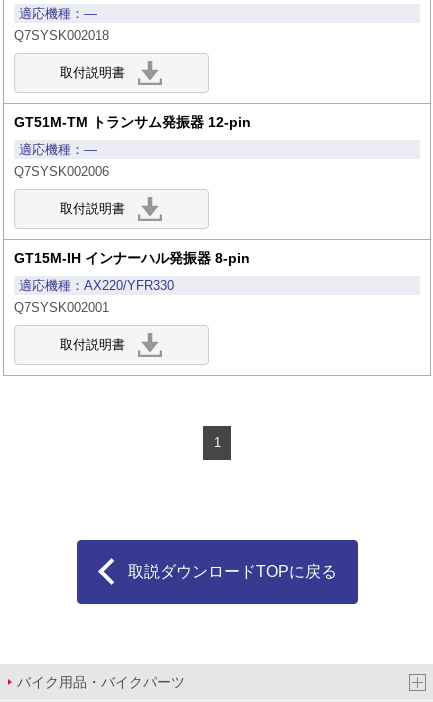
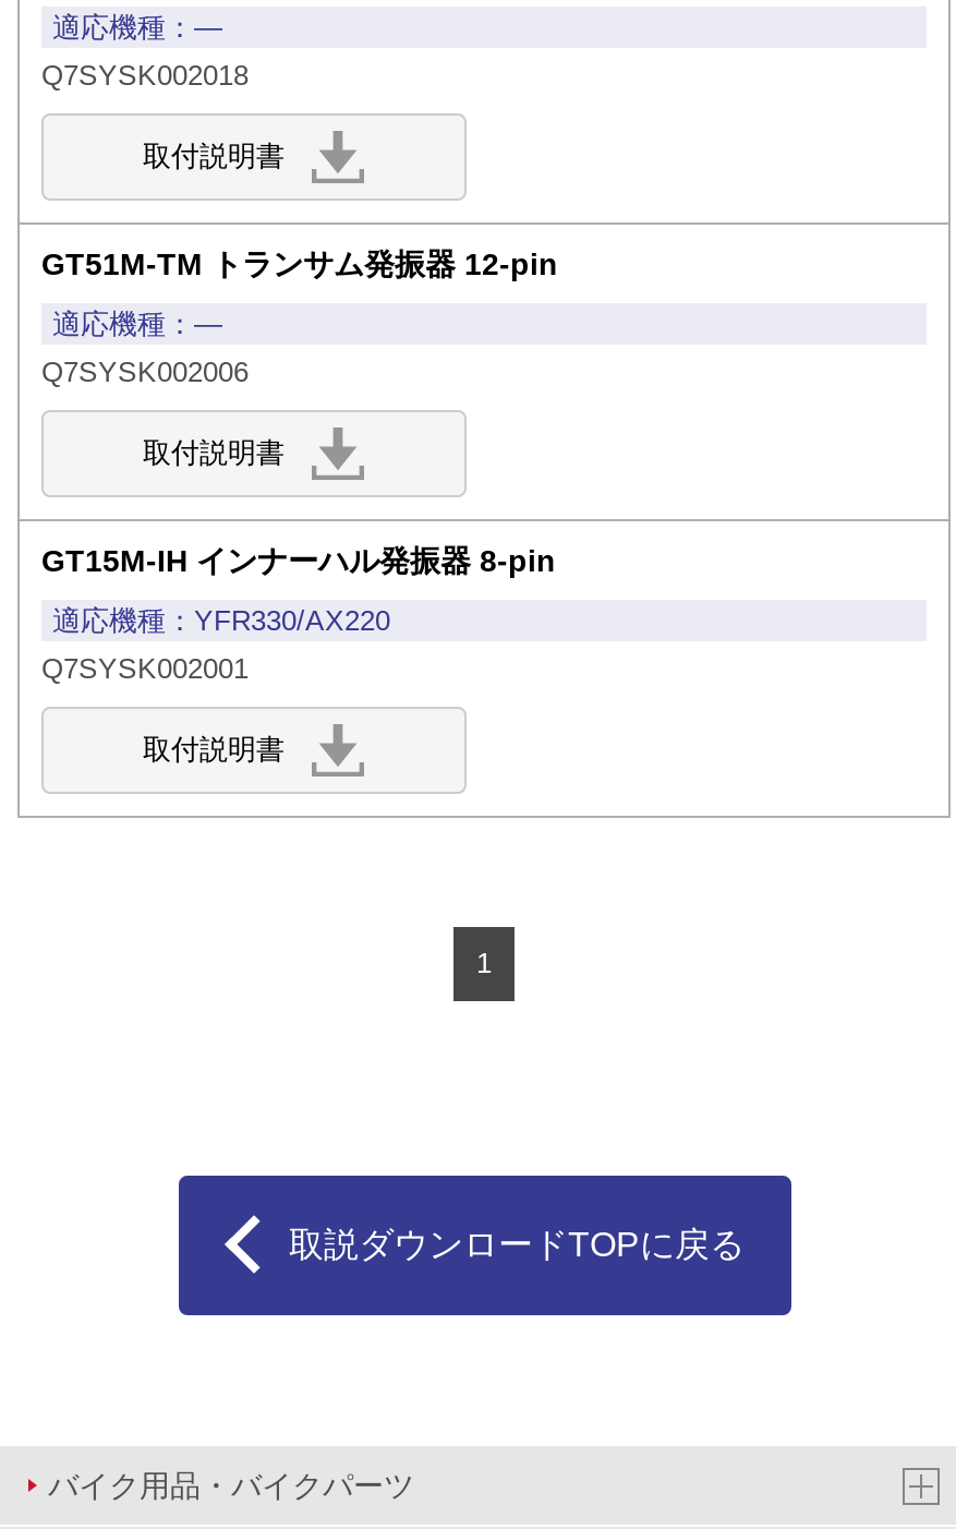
- AX220/YFR330
+ YFR330/AX220
